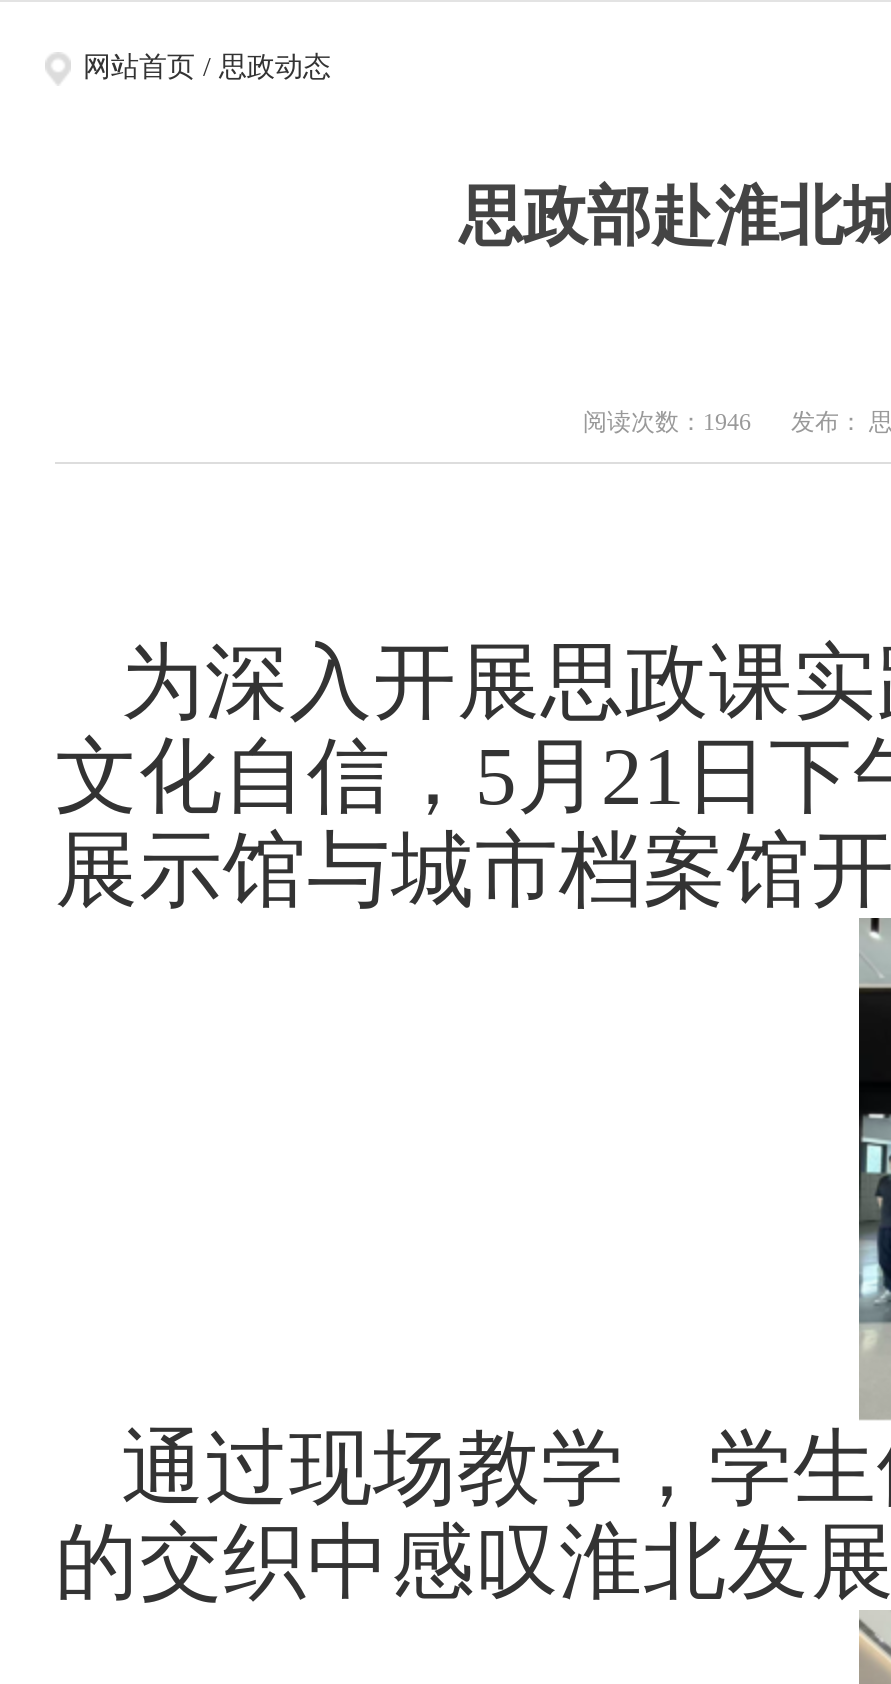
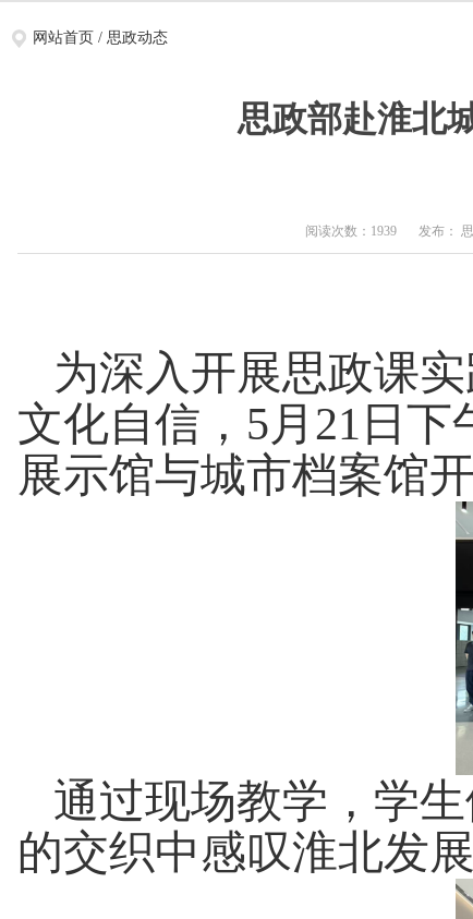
- 阅读次数：1946
+ 阅读次数：1939
